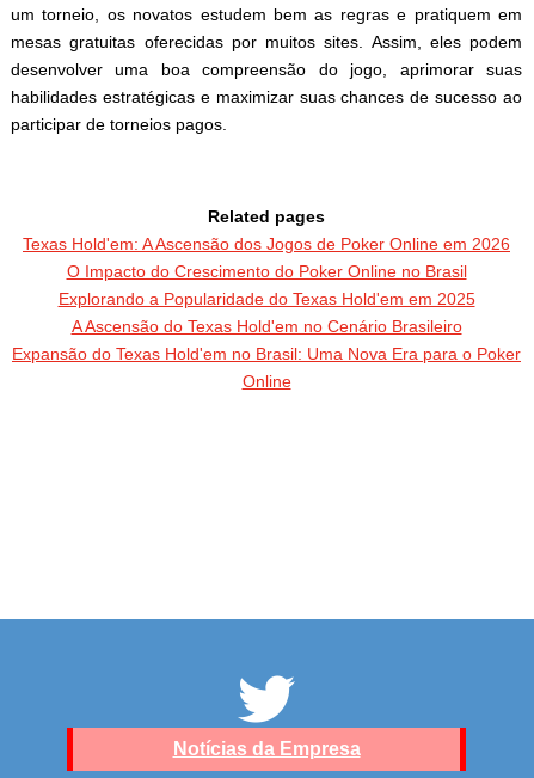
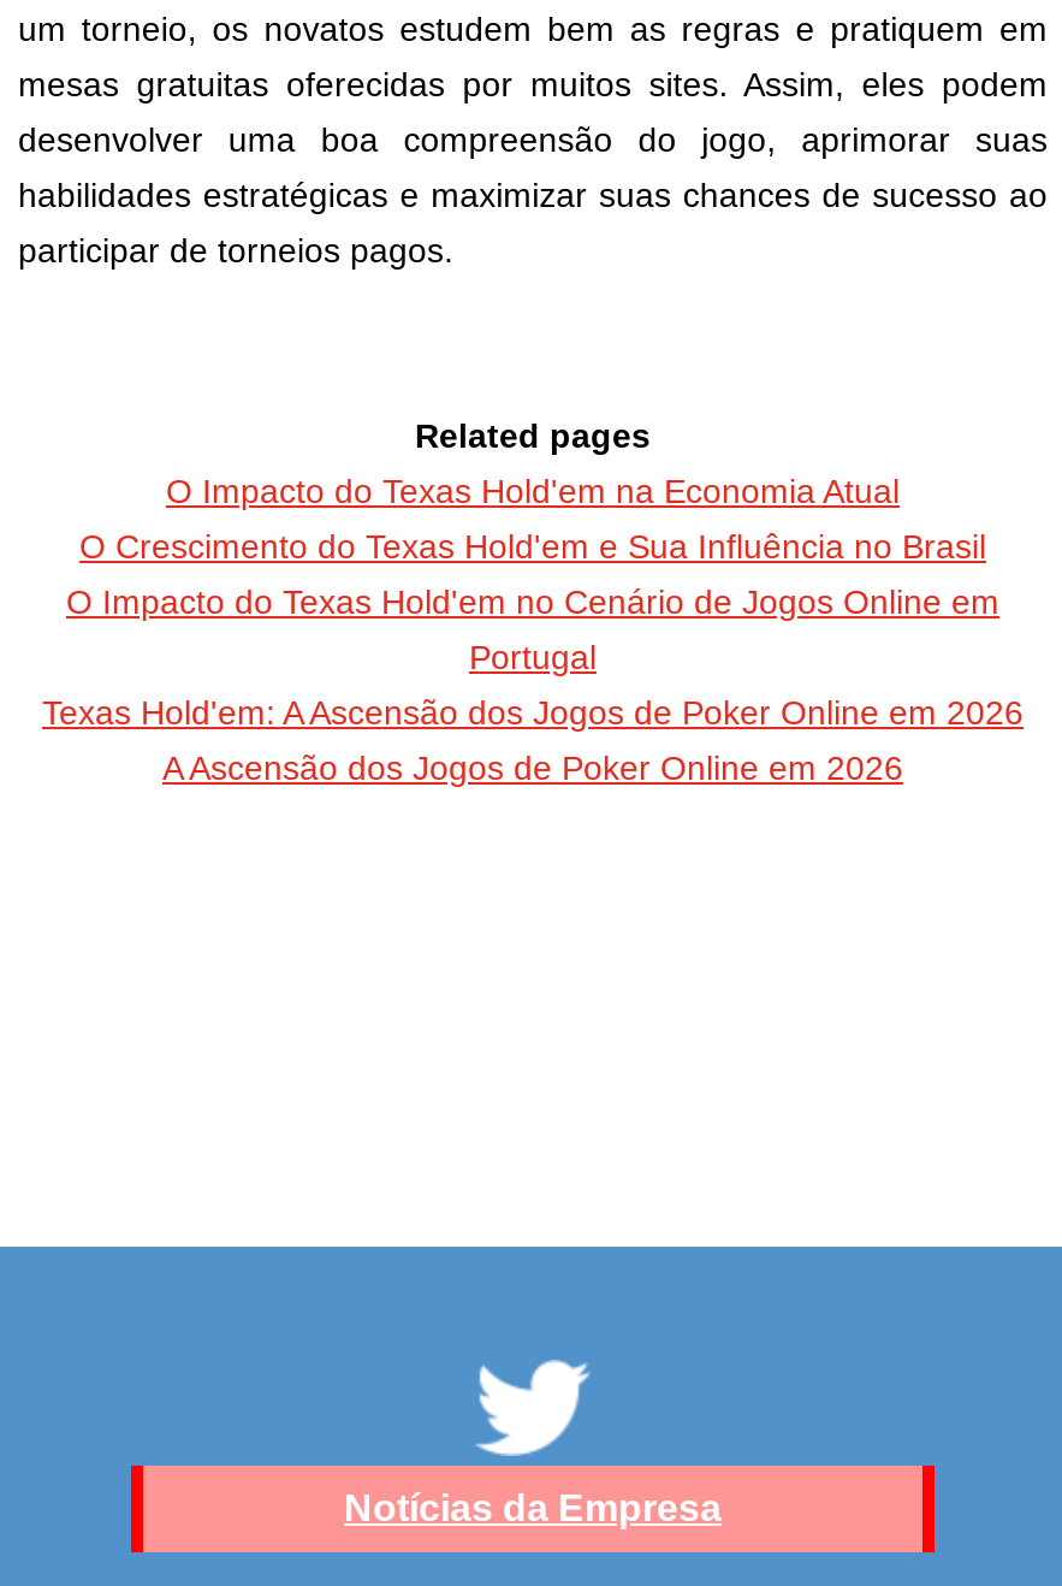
+ O Impacto do Texas Hold'em na Economia Atual
+ O Crescimento do Texas Hold'em e Sua Influência no Brasil
+ O Impacto do Texas Hold'em no Cenário de Jogos Online em
+ Portugal

moved down: Texas Hold'em: A Ascensão dos Jogos de Poker Online em 2026

- O Impacto do Crescimento do Poker Online no Brasil
- Explorando a Popularidade do Texas Hold'em em 2025
- A Ascensão do Texas Hold'em no Cenário Brasileiro
- Expansão do Texas Hold'em no Brasil: Uma Nova Era para o Poker
- Online
+ A Ascensão dos Jogos de Poker Online em 2026
